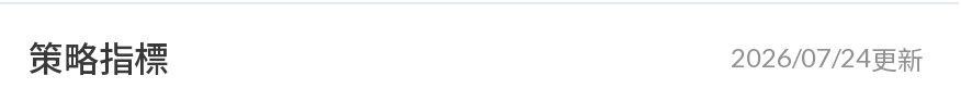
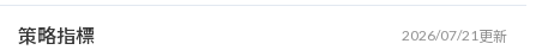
- 2026/07/24更新
+ 2026/07/21更新
